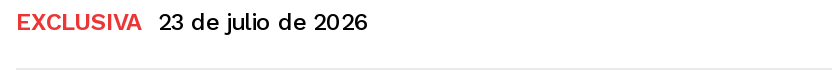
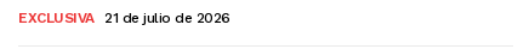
- EXCLUSIVA 23 de julio de 2026
+ EXCLUSIVA 21 de julio de 2026
